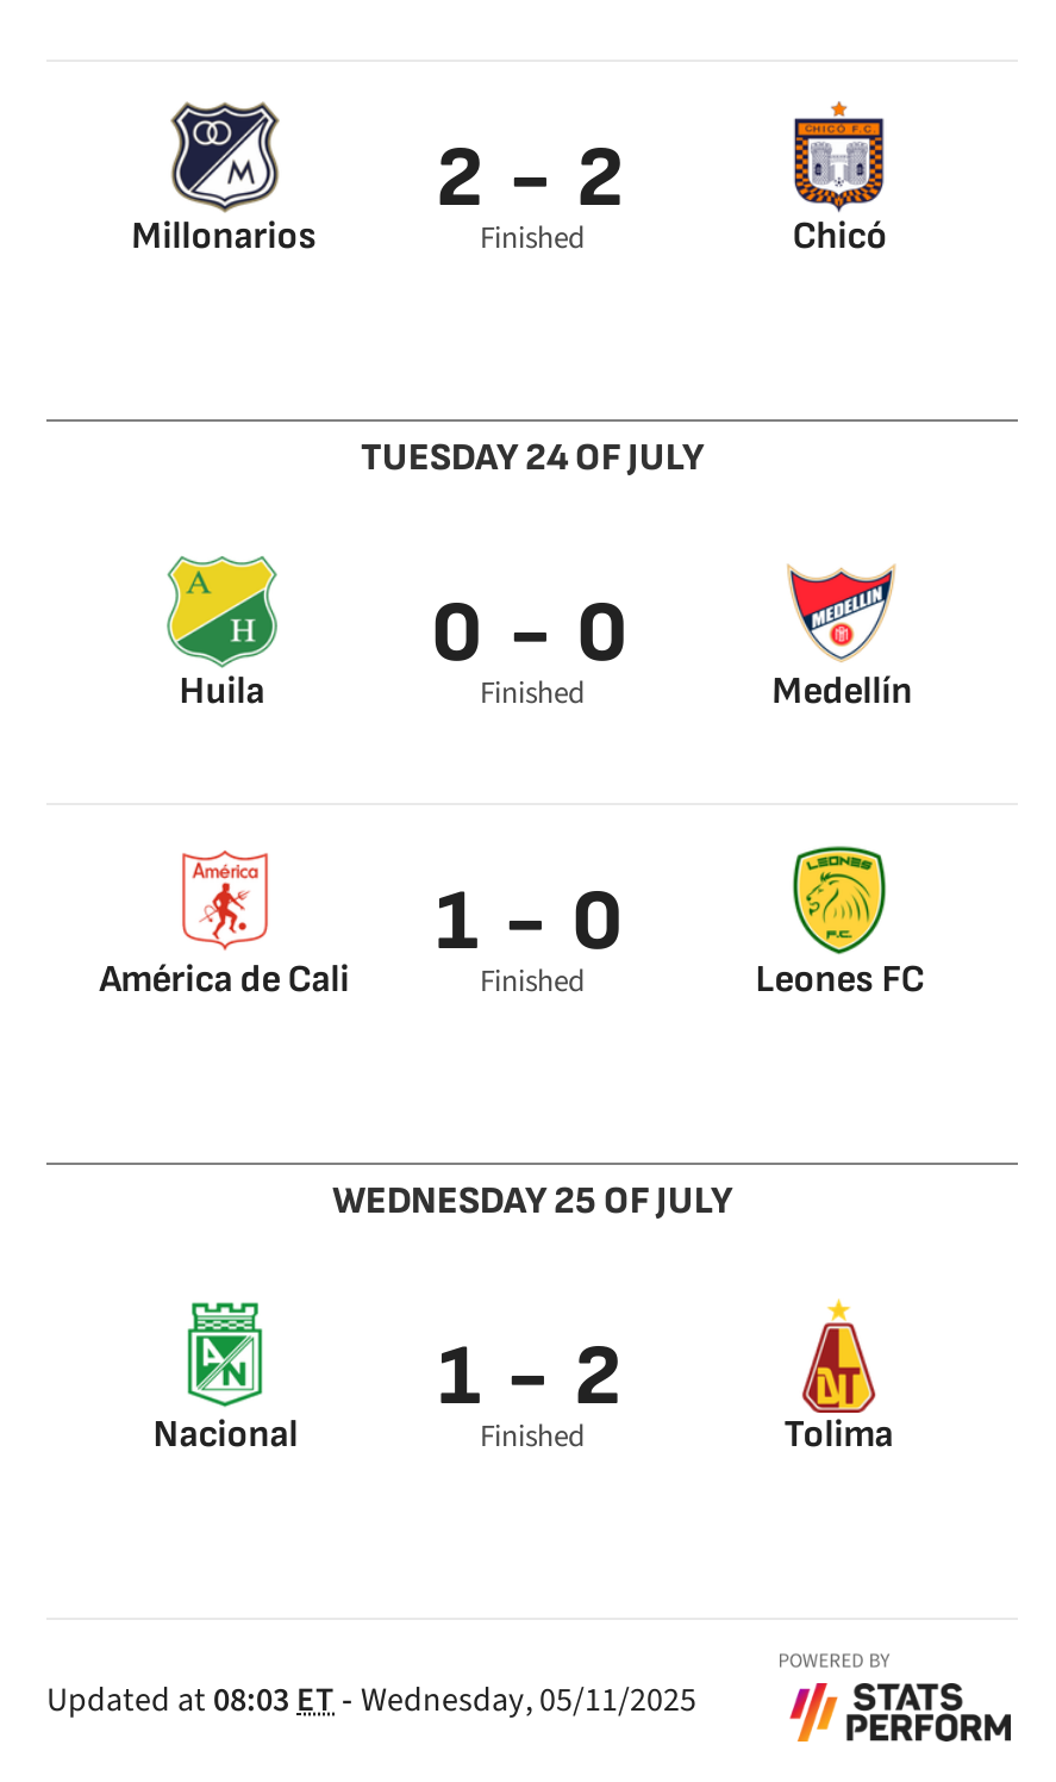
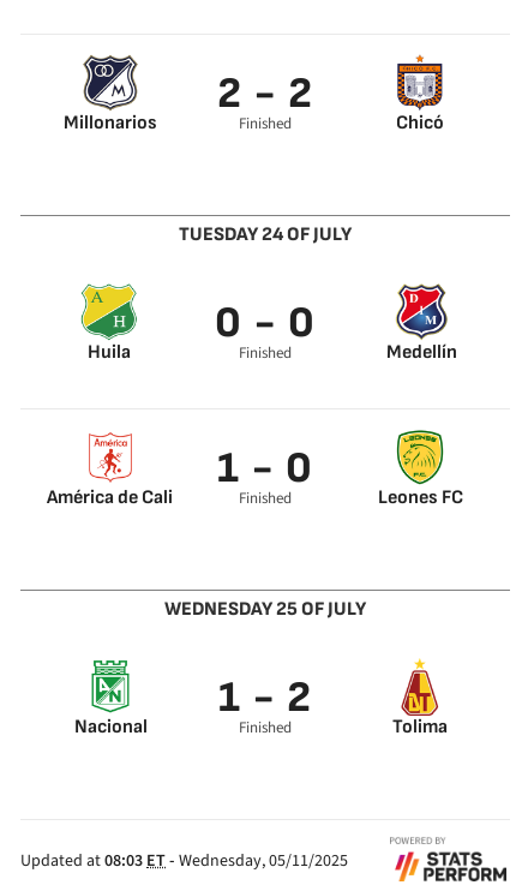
- [image]
+ [image]
